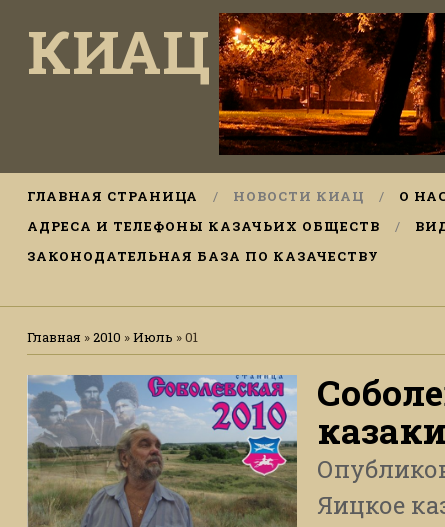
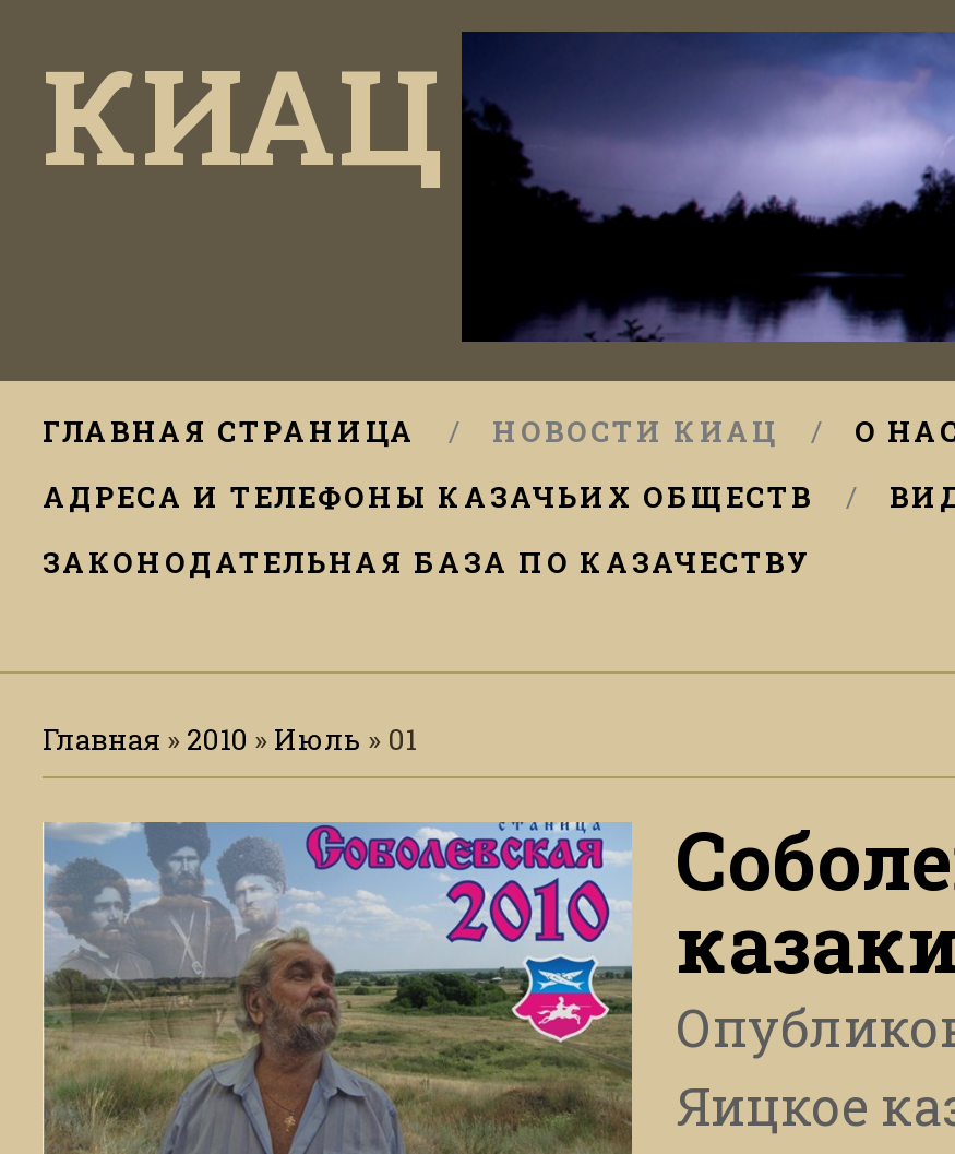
- [image]
+ [image]
